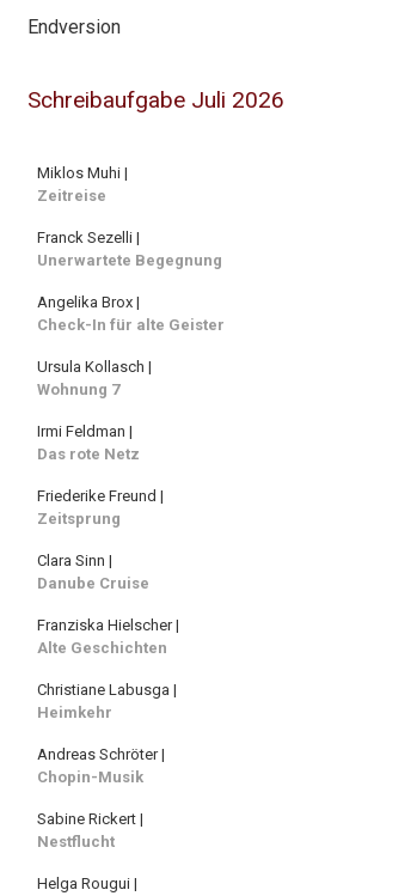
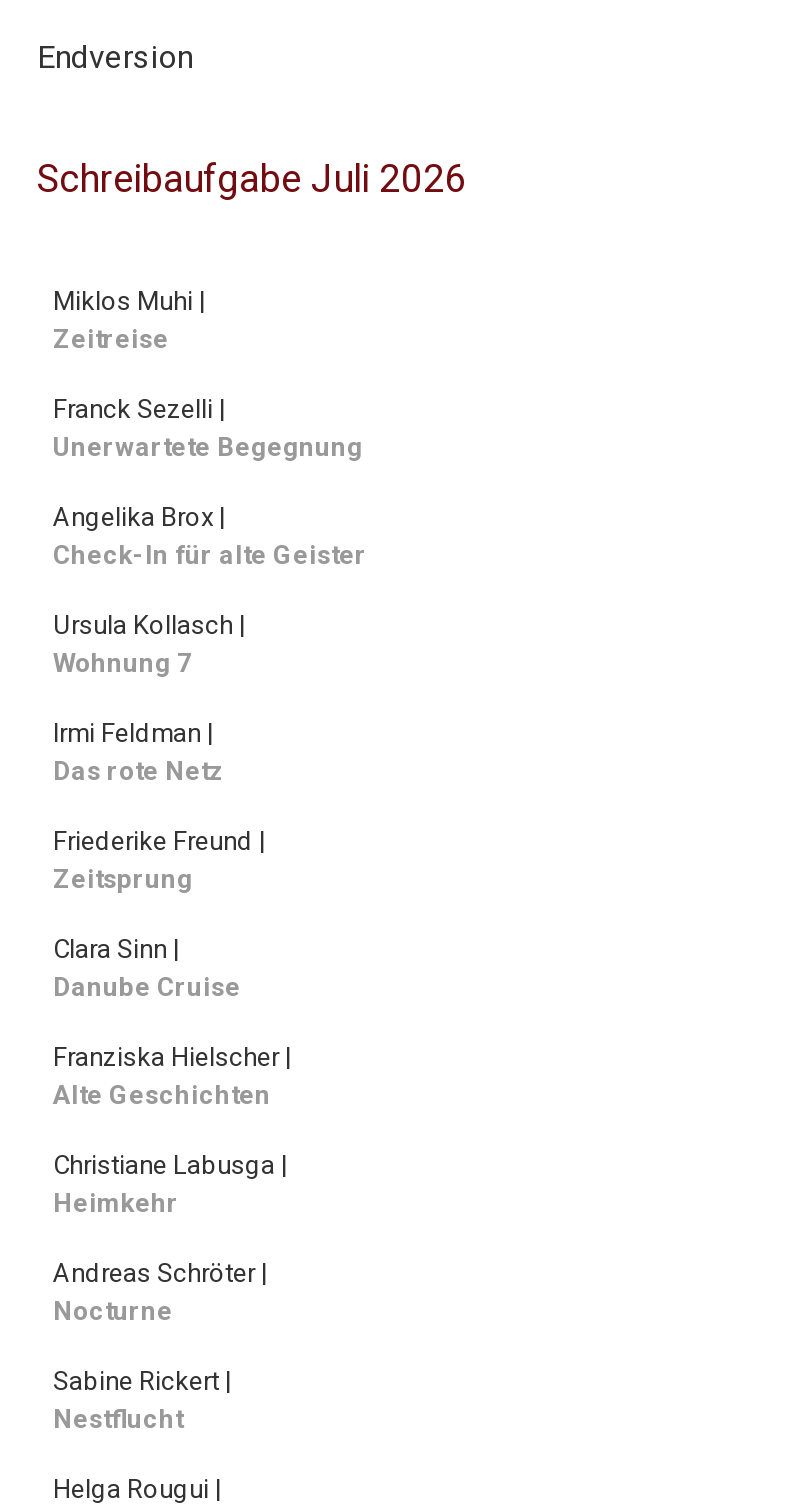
- Chopin-Musik
+ Nocturne
